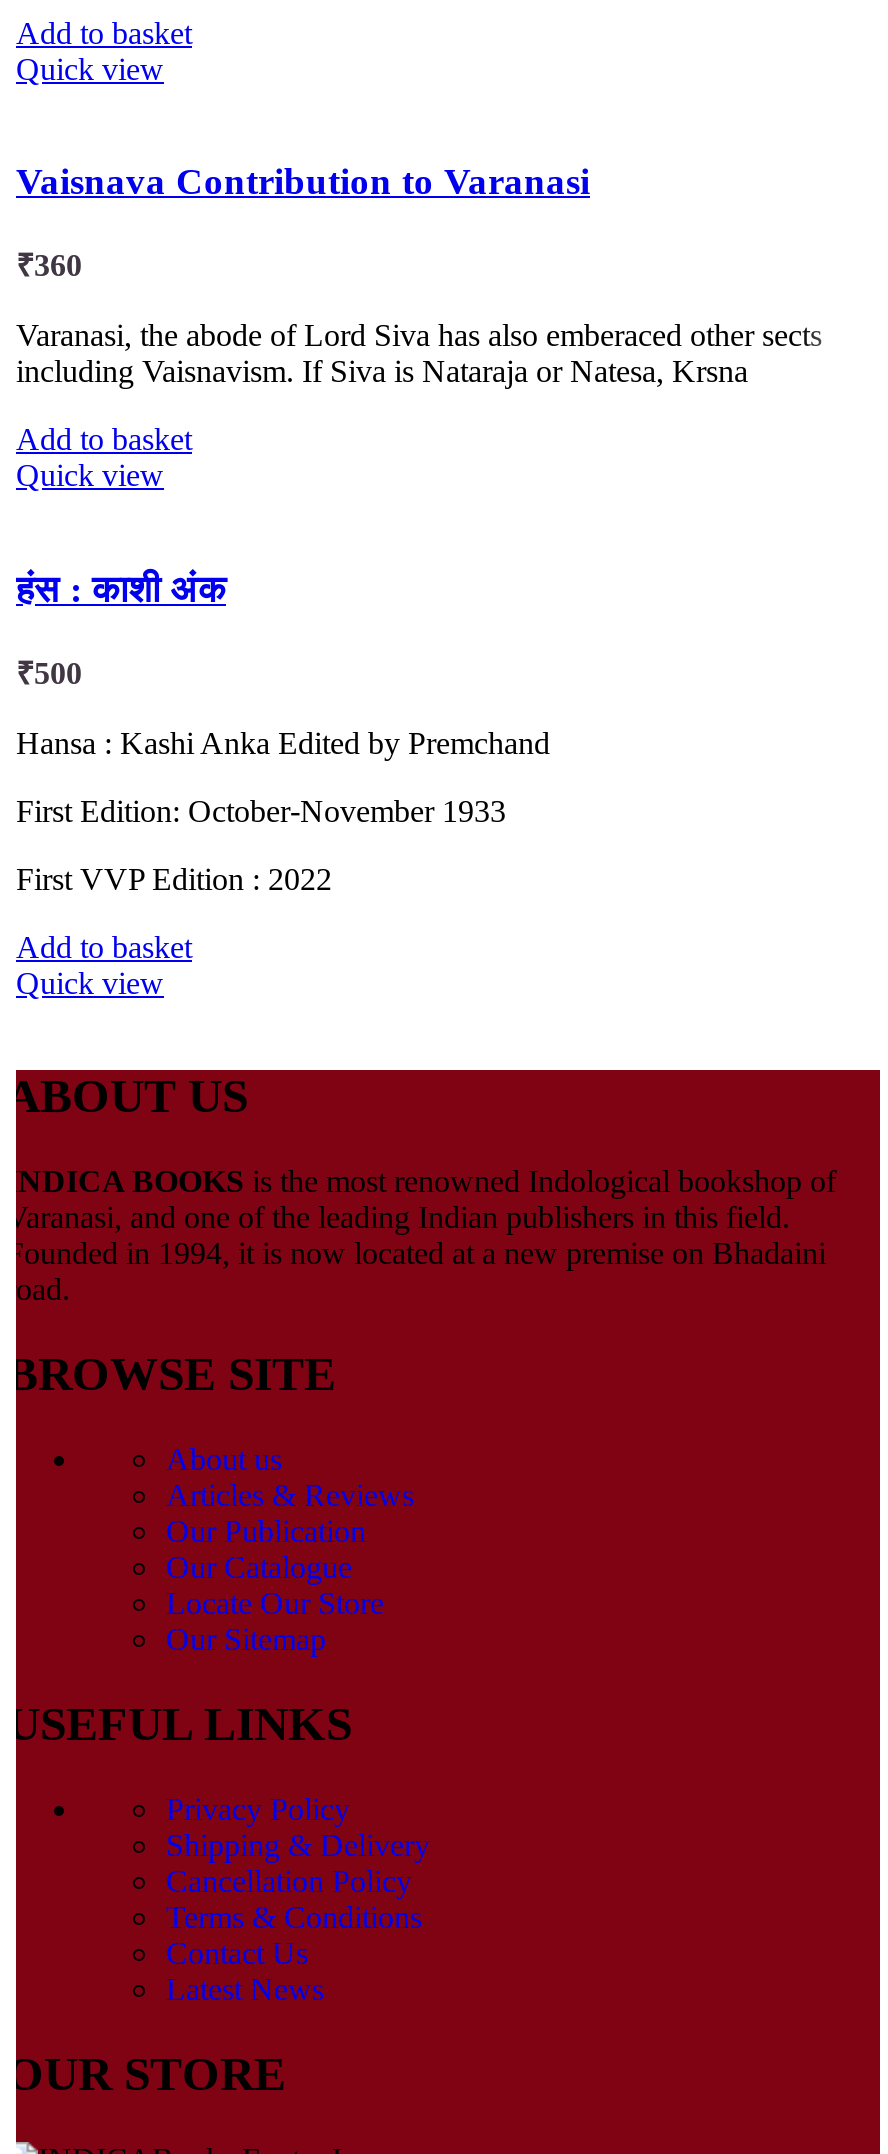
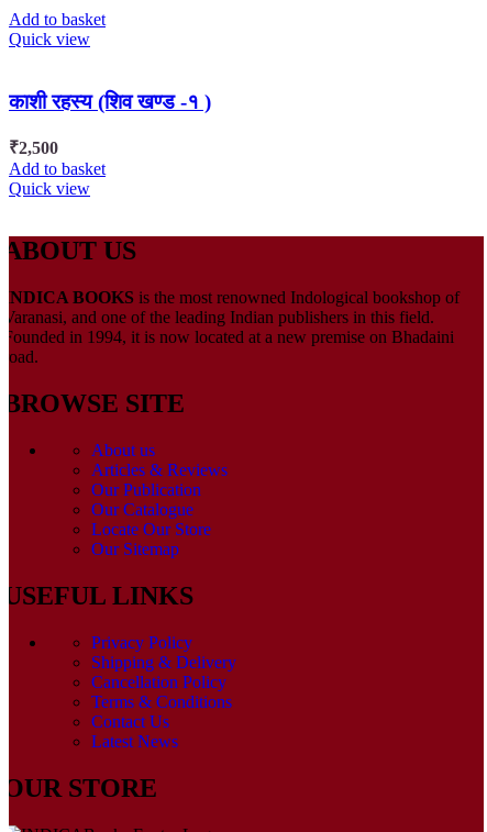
- Vaisnava Contribution to Varanasi
- ₹360
- Varanasi, the abode of Lord Siva has also emberaced other sects
- including Vaisnavism. If Siva is Nataraja or Natesa, Krsna
- Add to basket
- Quick view
- हंस : काशी अंक
- ₹500
- Hansa : Kashi Anka Edited by Premchand
- First Edition: October-November 1933
- First VVP Edition : 2022
+ काशी रहस्य (शिव खण्ड -१ )
+ ₹2,500
